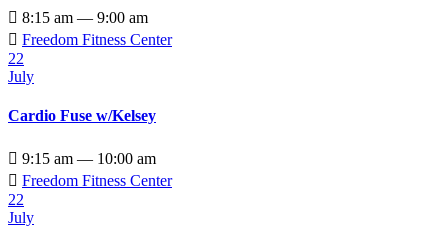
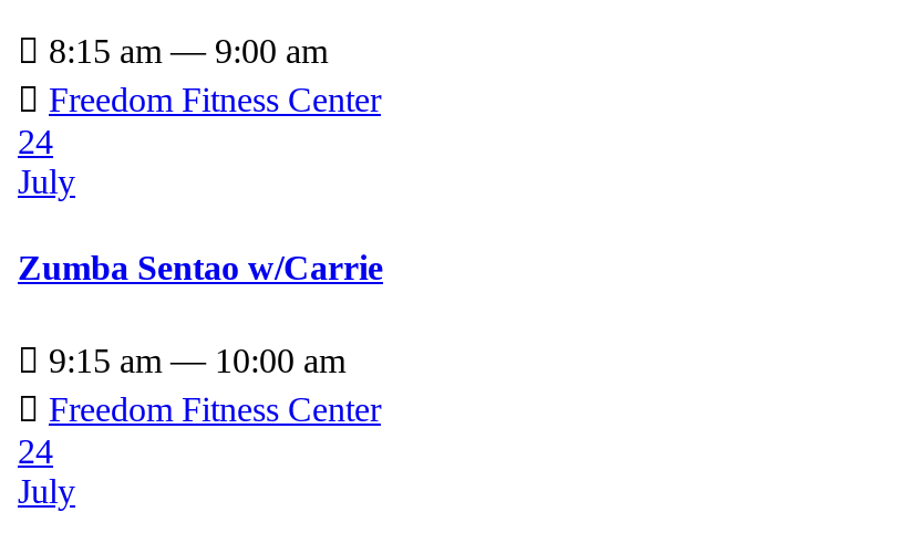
- 22
+ 24

- Cardio Fuse w/Kelsey
+ Zumba Sentao w/Carrie

- 22
+ 24
